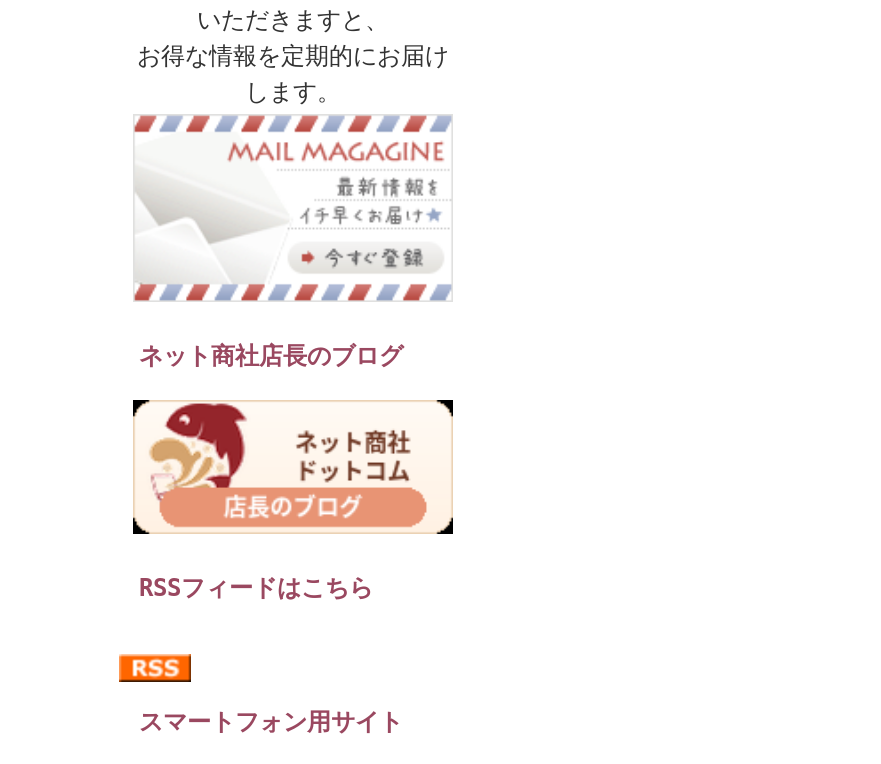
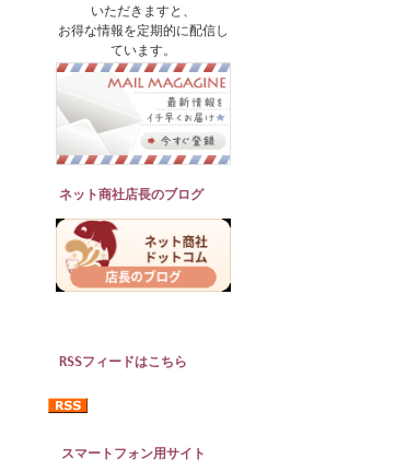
- お得な情報を定期的にお届け
- します。
+ お得な情報を定期的に配信し
+ ています。
